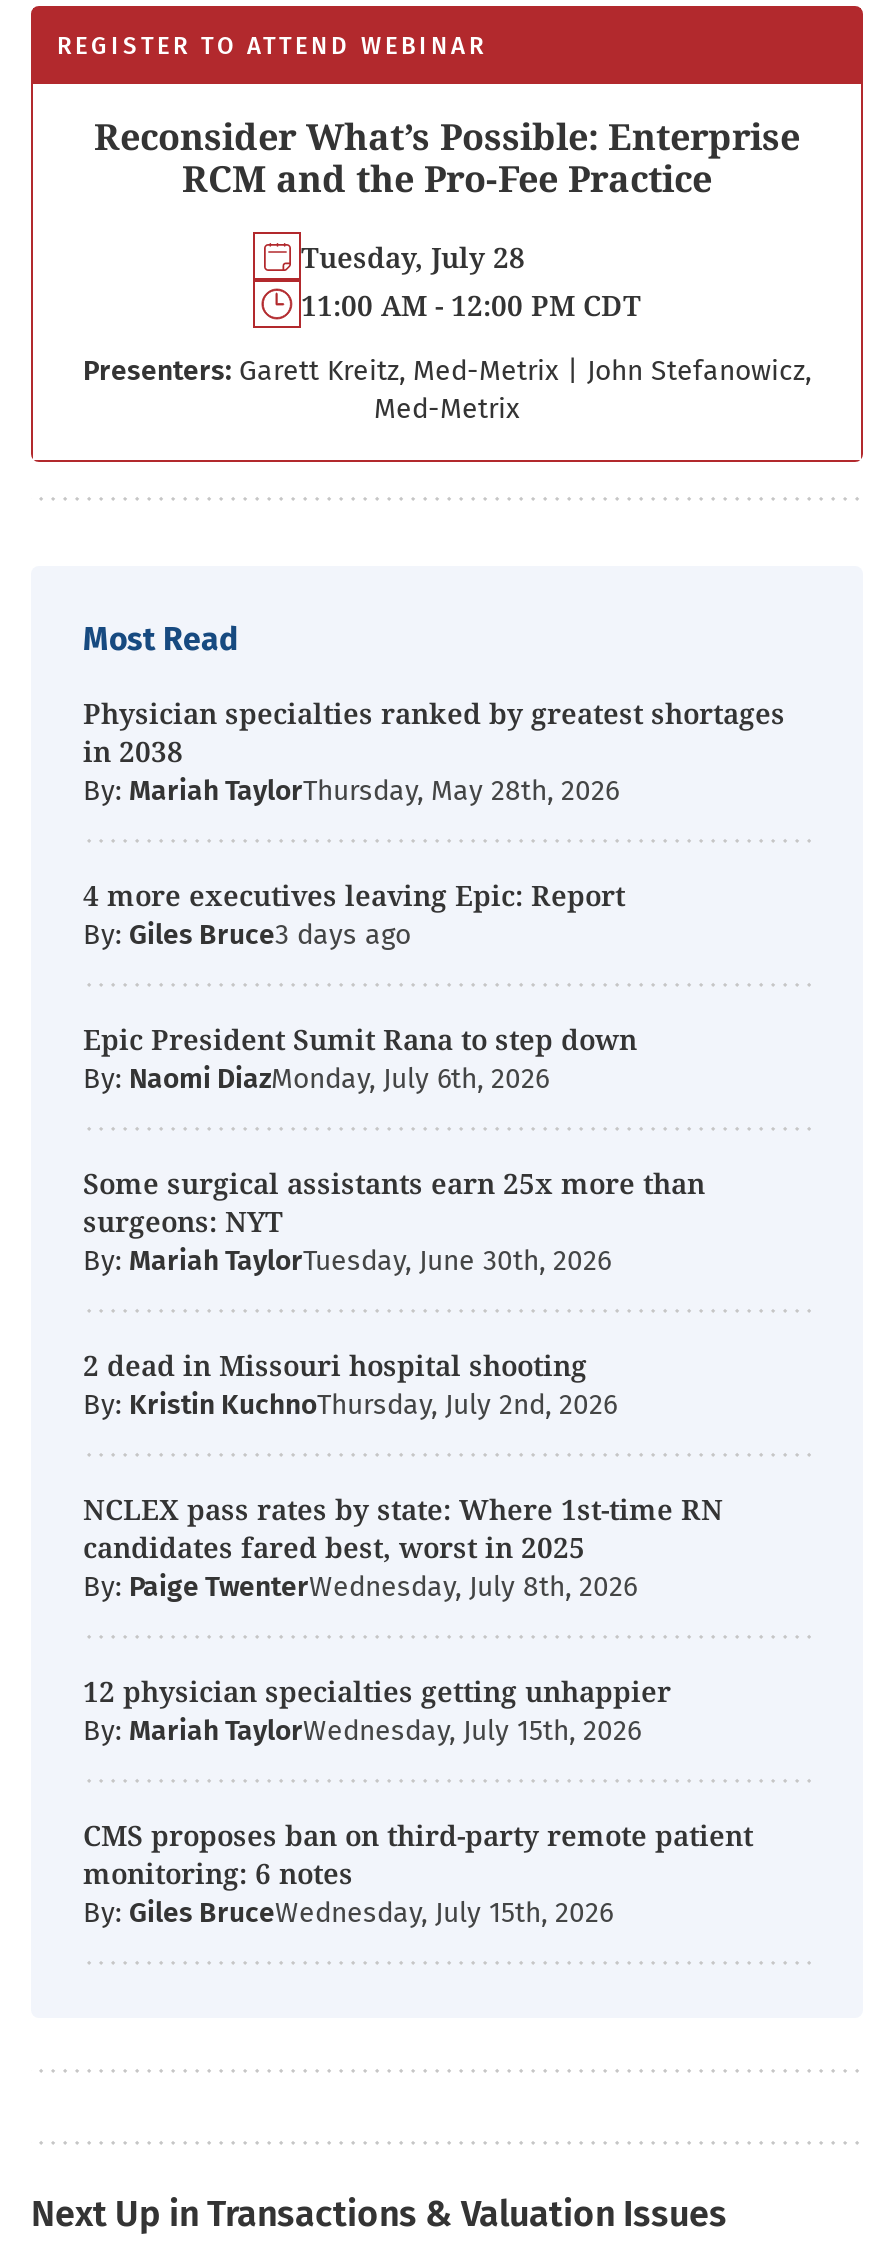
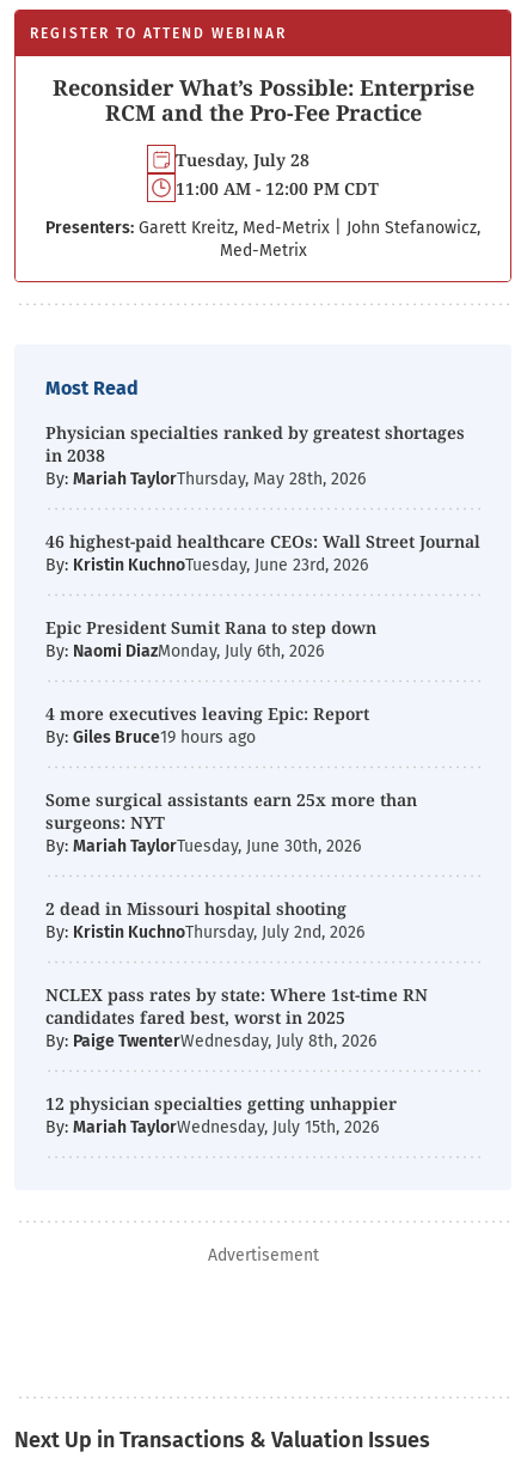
moved down: 4 more executives leaving Epic: Report

- By: Giles Bruce
+ 46 highest-paid healthcare CEOs: Wall Street Journal
+ By: Kristin KuchnoTuesday, June 23rd, 2026

+ By: Giles Bruce19 hours ago

- CMS proposes ban on third-party remote patient
- monitoring: 6 notes
- By: Giles BruceWednesday, July 15th, 2026
+ Advertisement
